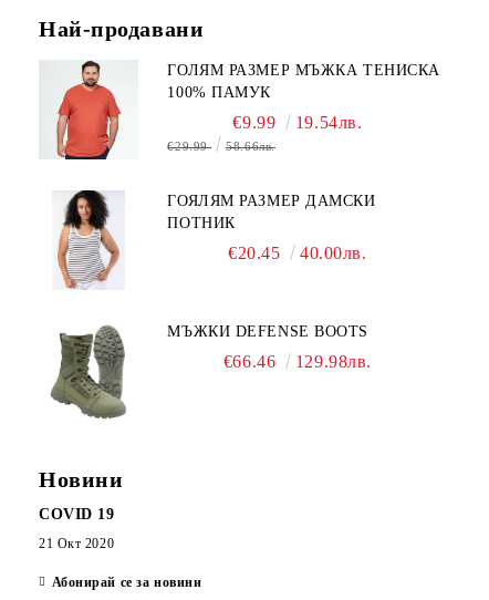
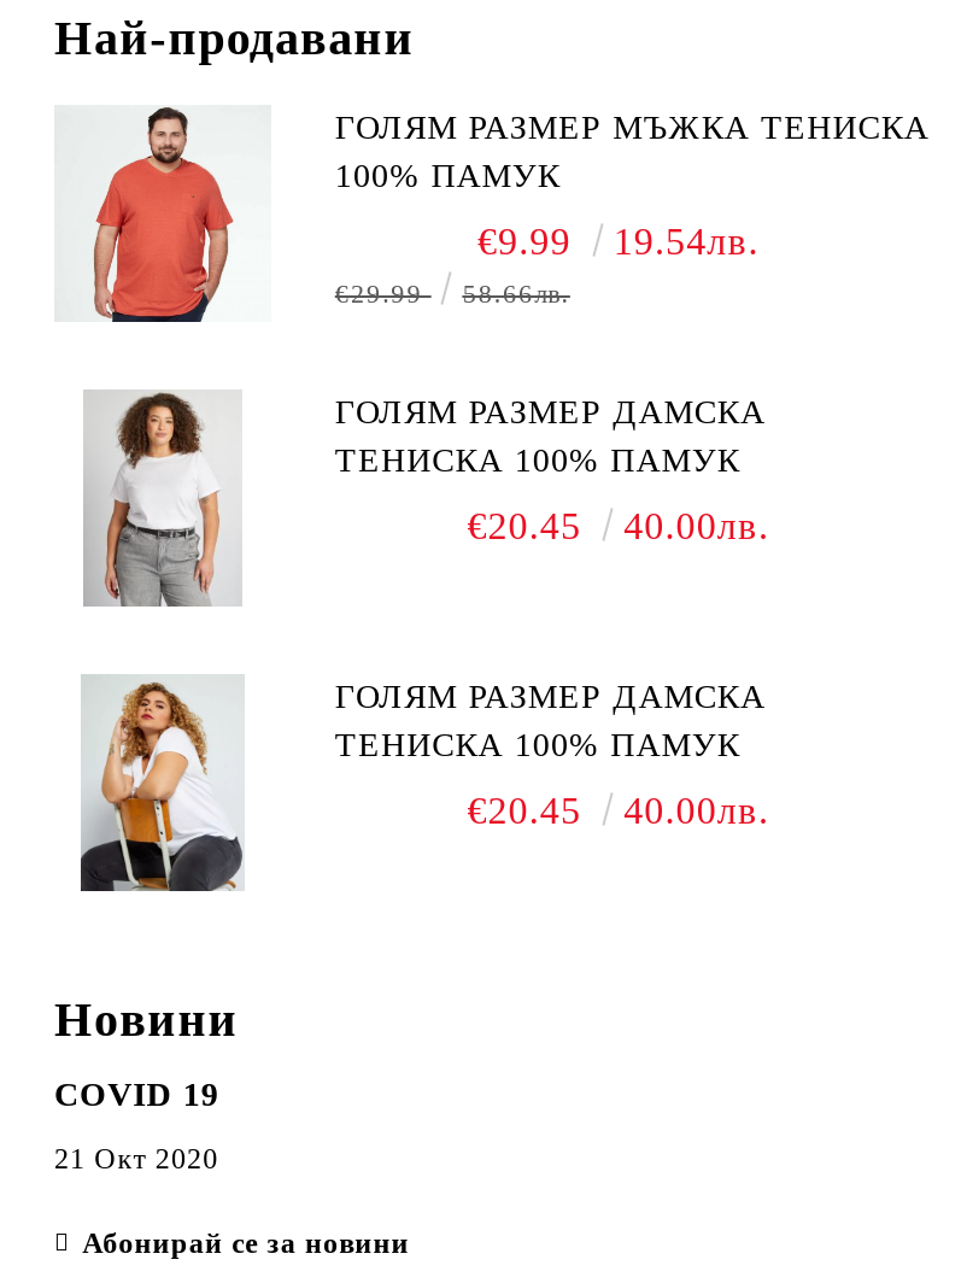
- [image]
+ [image]

- ГОЯЛЯМ РАЗМЕР ДАМСКИ
- ПОТНИК
+ ГОЛЯМ РАЗМЕР ДАМСКА
+ ТЕНИСКА 100% ПАМУК

- [image]
- МЪЖКИ DEFENSE BOOTS
+ [image]
+ ГОЛЯМ РАЗМЕР ДАМСКА
+ ТЕНИСКА 100% ПАМУК

- €66.46
- 129.98лв.
+ €20.45
+ 40.00лв.
